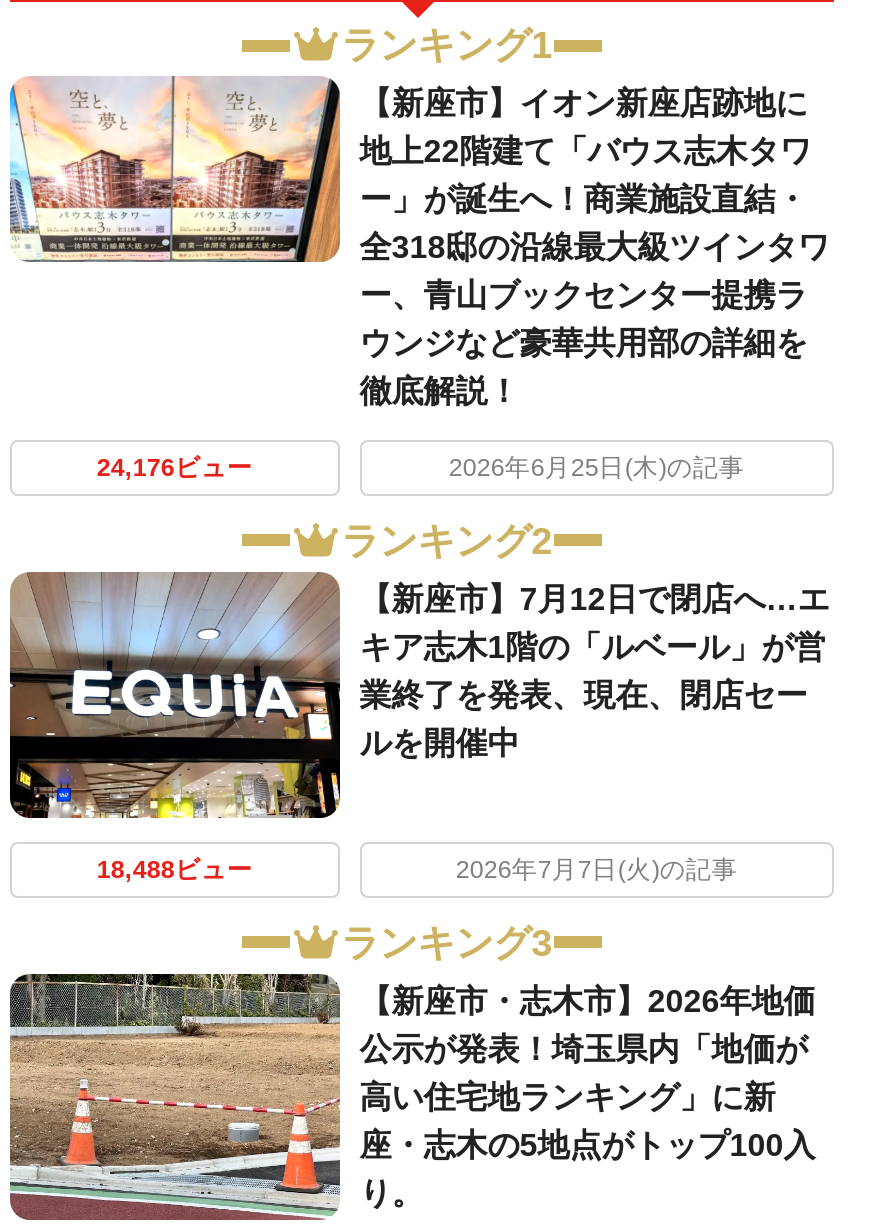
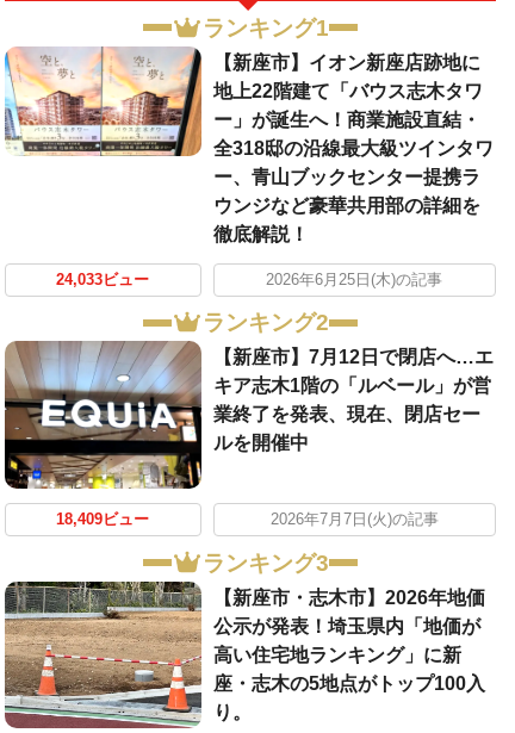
- 24,176ビュー
+ 24,033ビュー

- 18,488ビュー
+ 18,409ビュー
